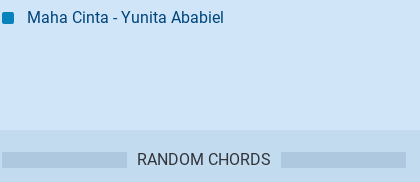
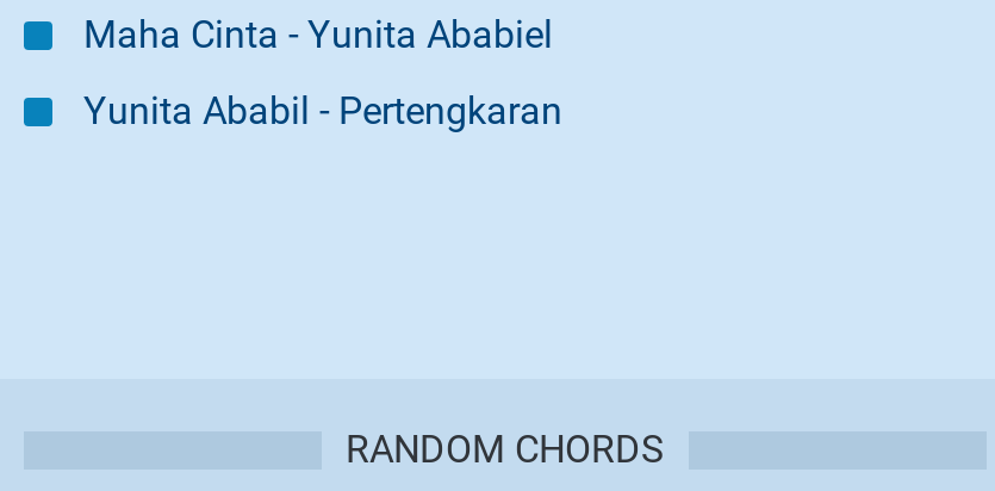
+ Yunita Ababil - Pertengkaran
